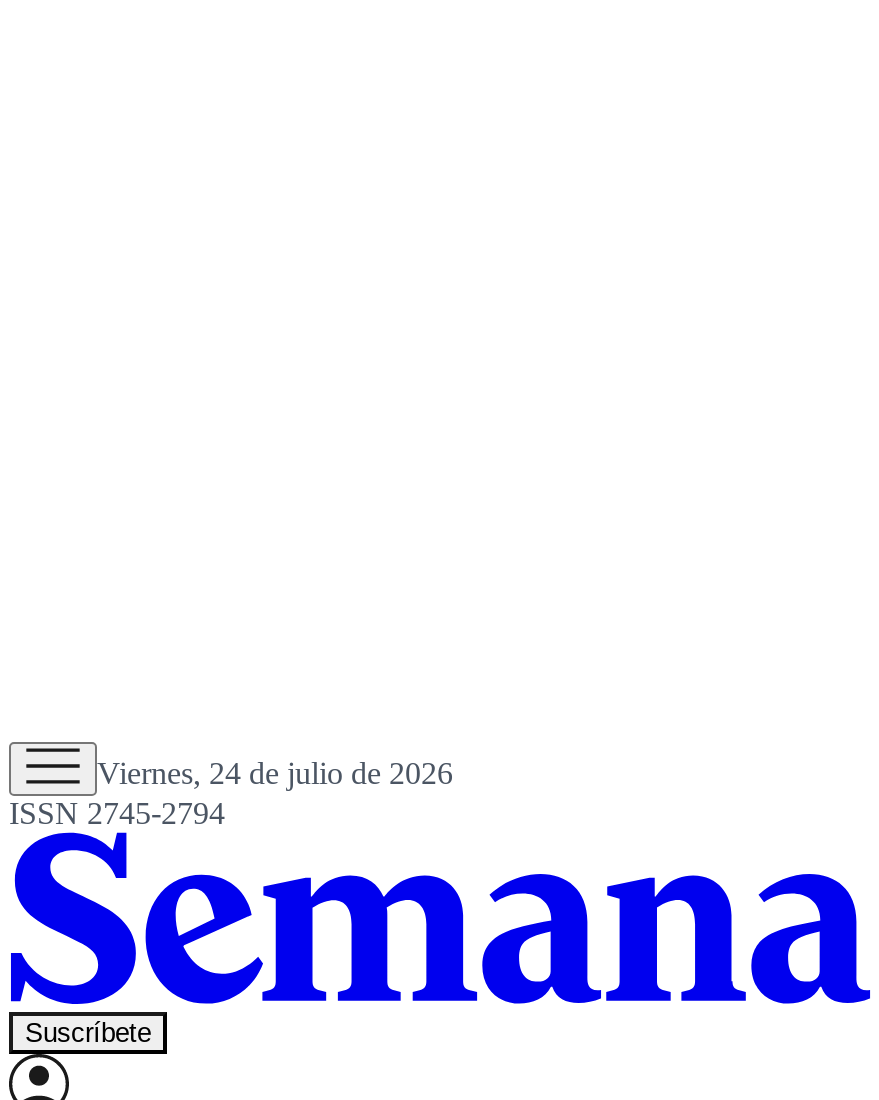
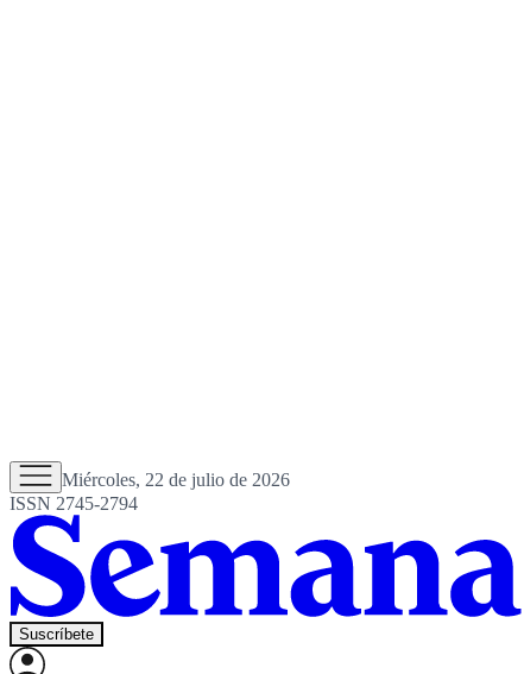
- Viernes, 24 de julio de 2026
+ Miércoles, 22 de julio de 2026
